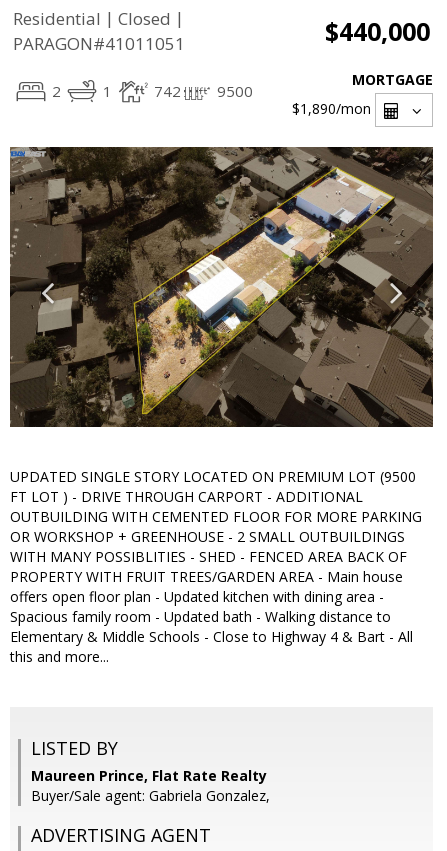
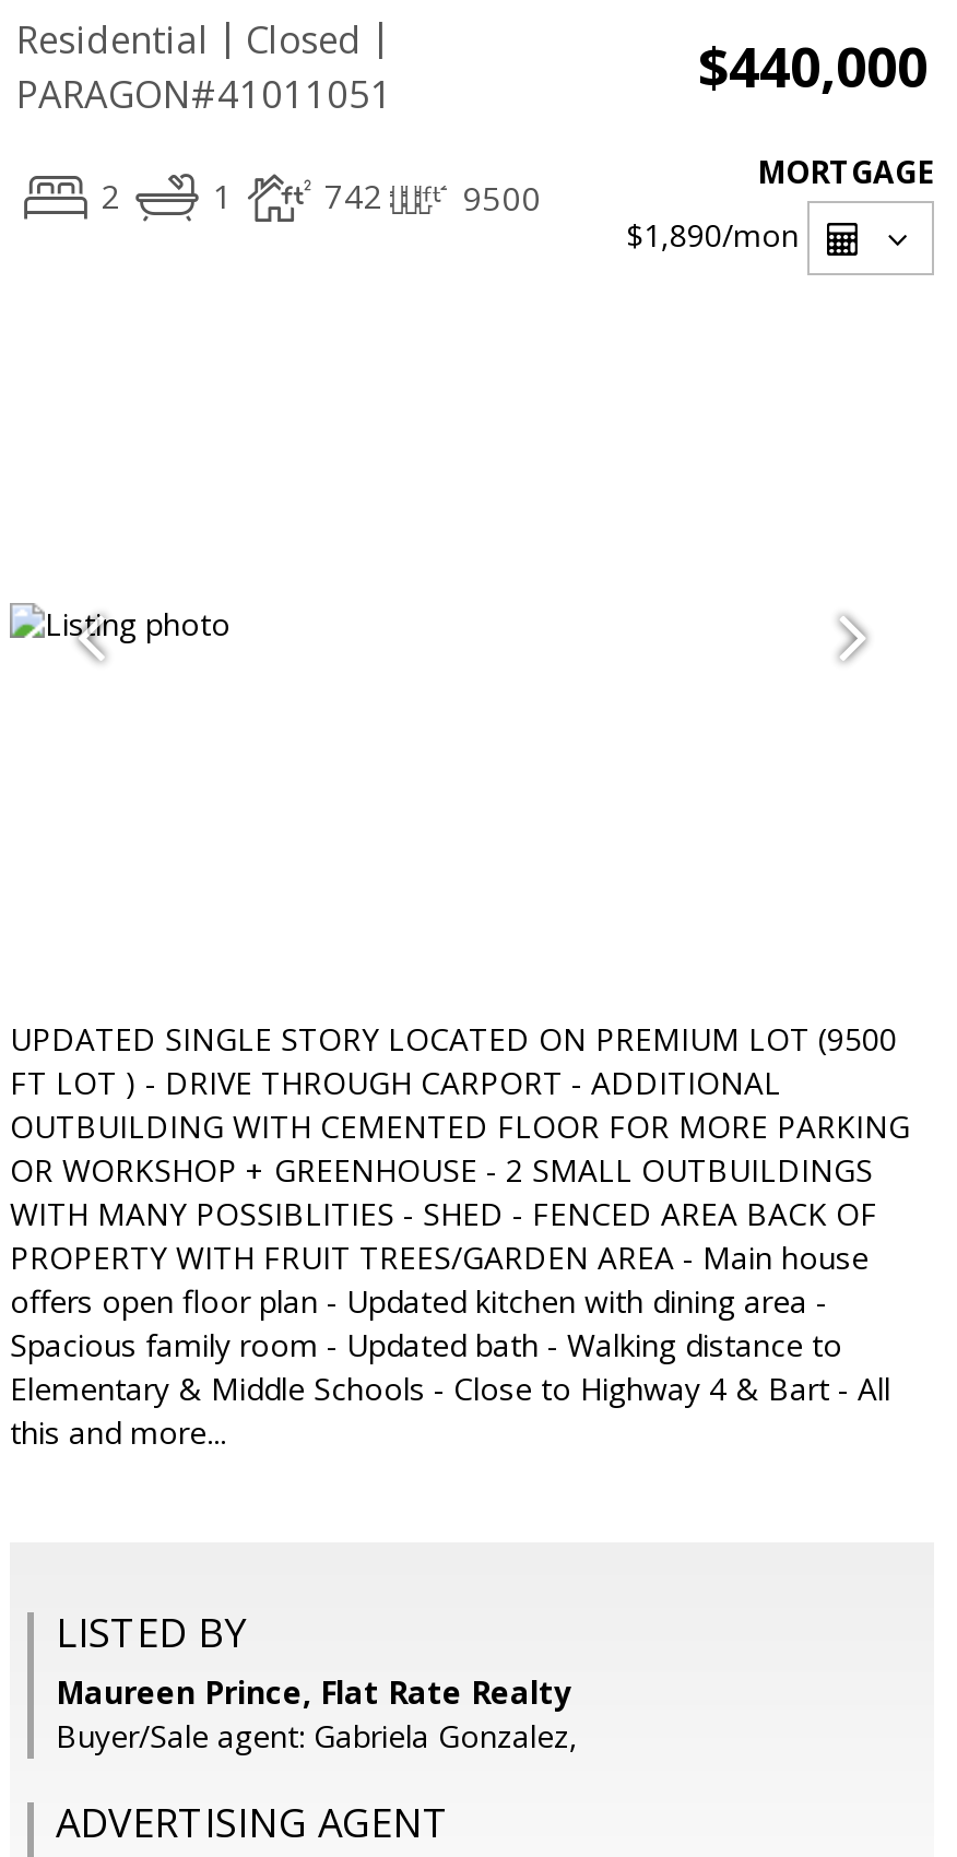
- [image]
